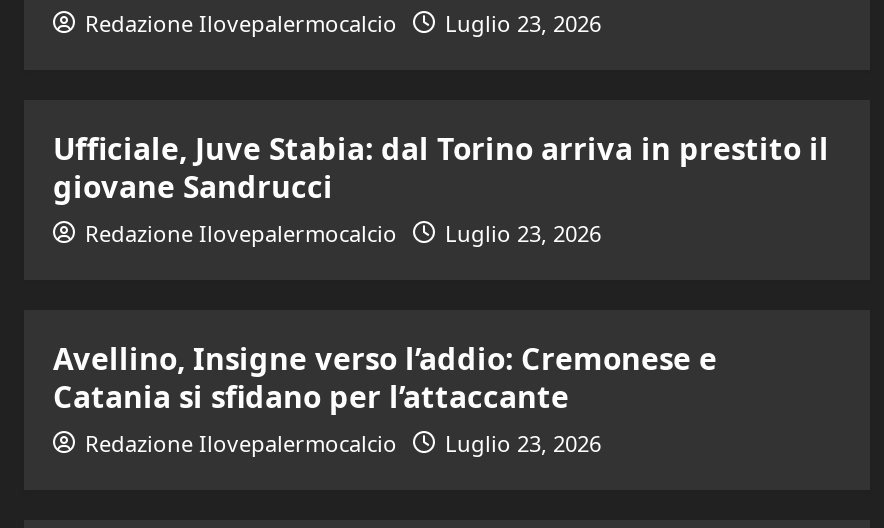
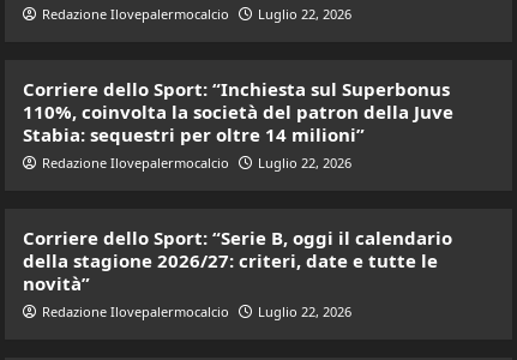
- Redazione Ilovepalermocalcio Luglio 23, 2026
+ Redazione Ilovepalermocalcio Luglio 22, 2026

- Ufficiale, Juve Stabia: dal Torino arriva in prestito il
- giovane Sandrucci
+ Corriere dello Sport: “Inchiesta sul Superbonus
+ 110%, coinvolta la società del patron della Juve
+ Stabia: sequestri per oltre 14 milioni”

- Redazione Ilovepalermocalcio Luglio 23, 2026
+ Redazione Ilovepalermocalcio Luglio 22, 2026

- Avellino, Insigne verso l’addio: Cremonese e
- Catania si sfidano per l’attaccante
+ Corriere dello Sport: “Serie B, oggi il calendario
+ della stagione 2026/27: criteri, date e tutte le
+ novità”

- Redazione Ilovepalermocalcio Luglio 23, 2026
+ Redazione Ilovepalermocalcio Luglio 22, 2026
